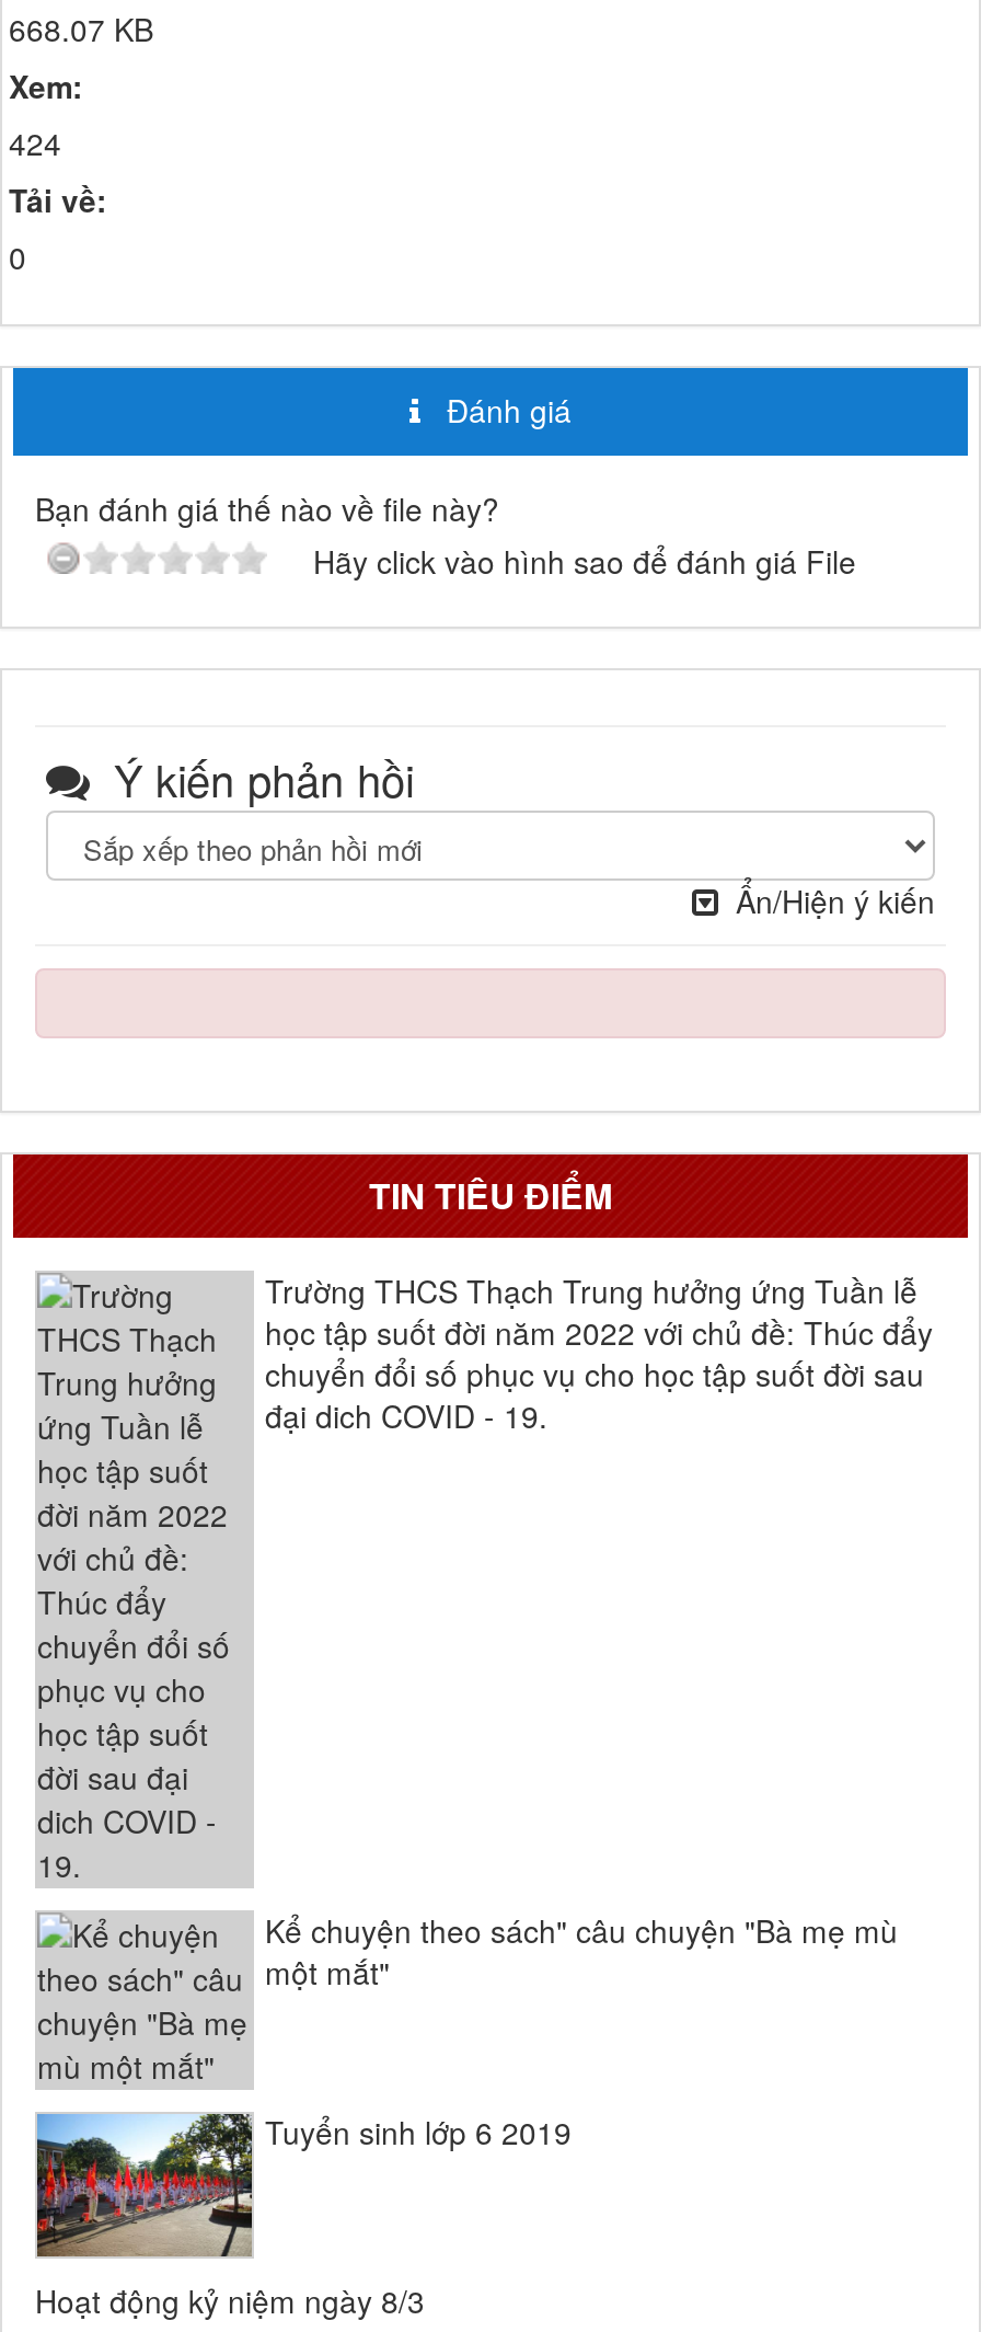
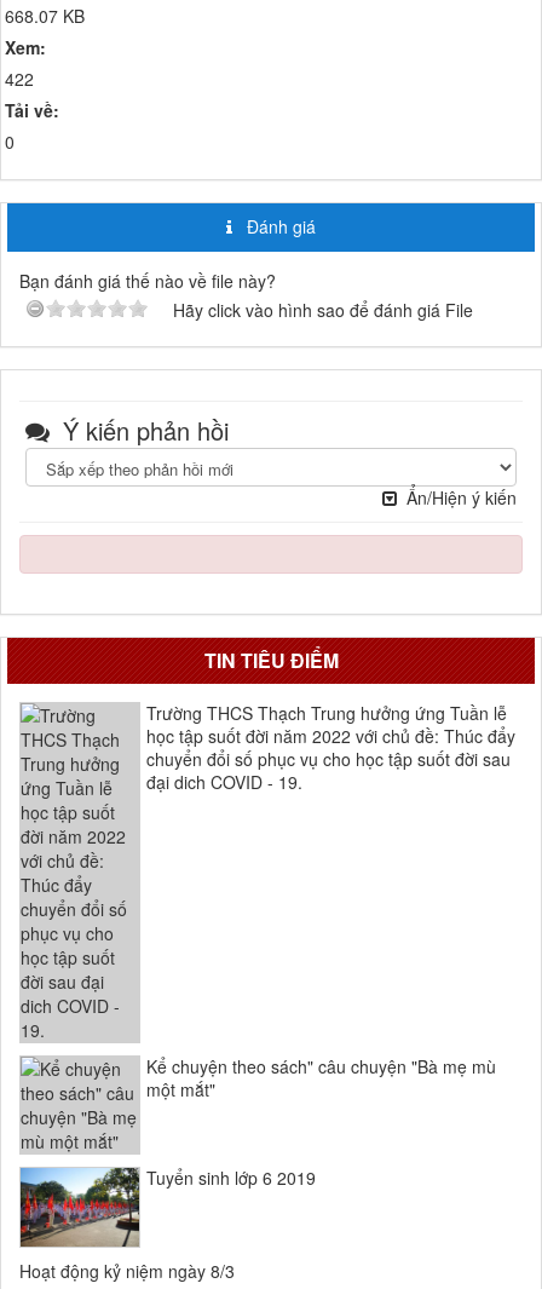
- 424
+ 422
